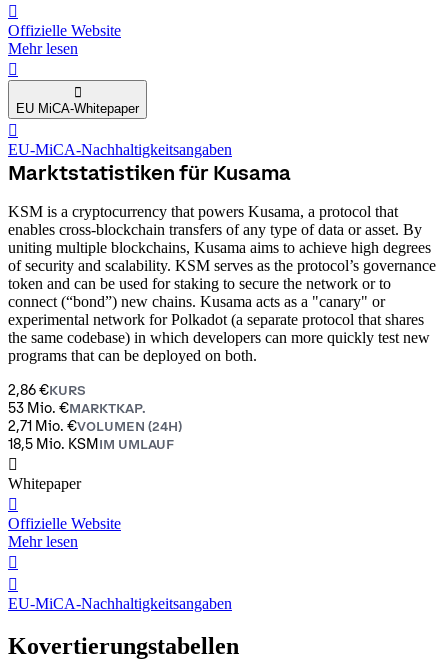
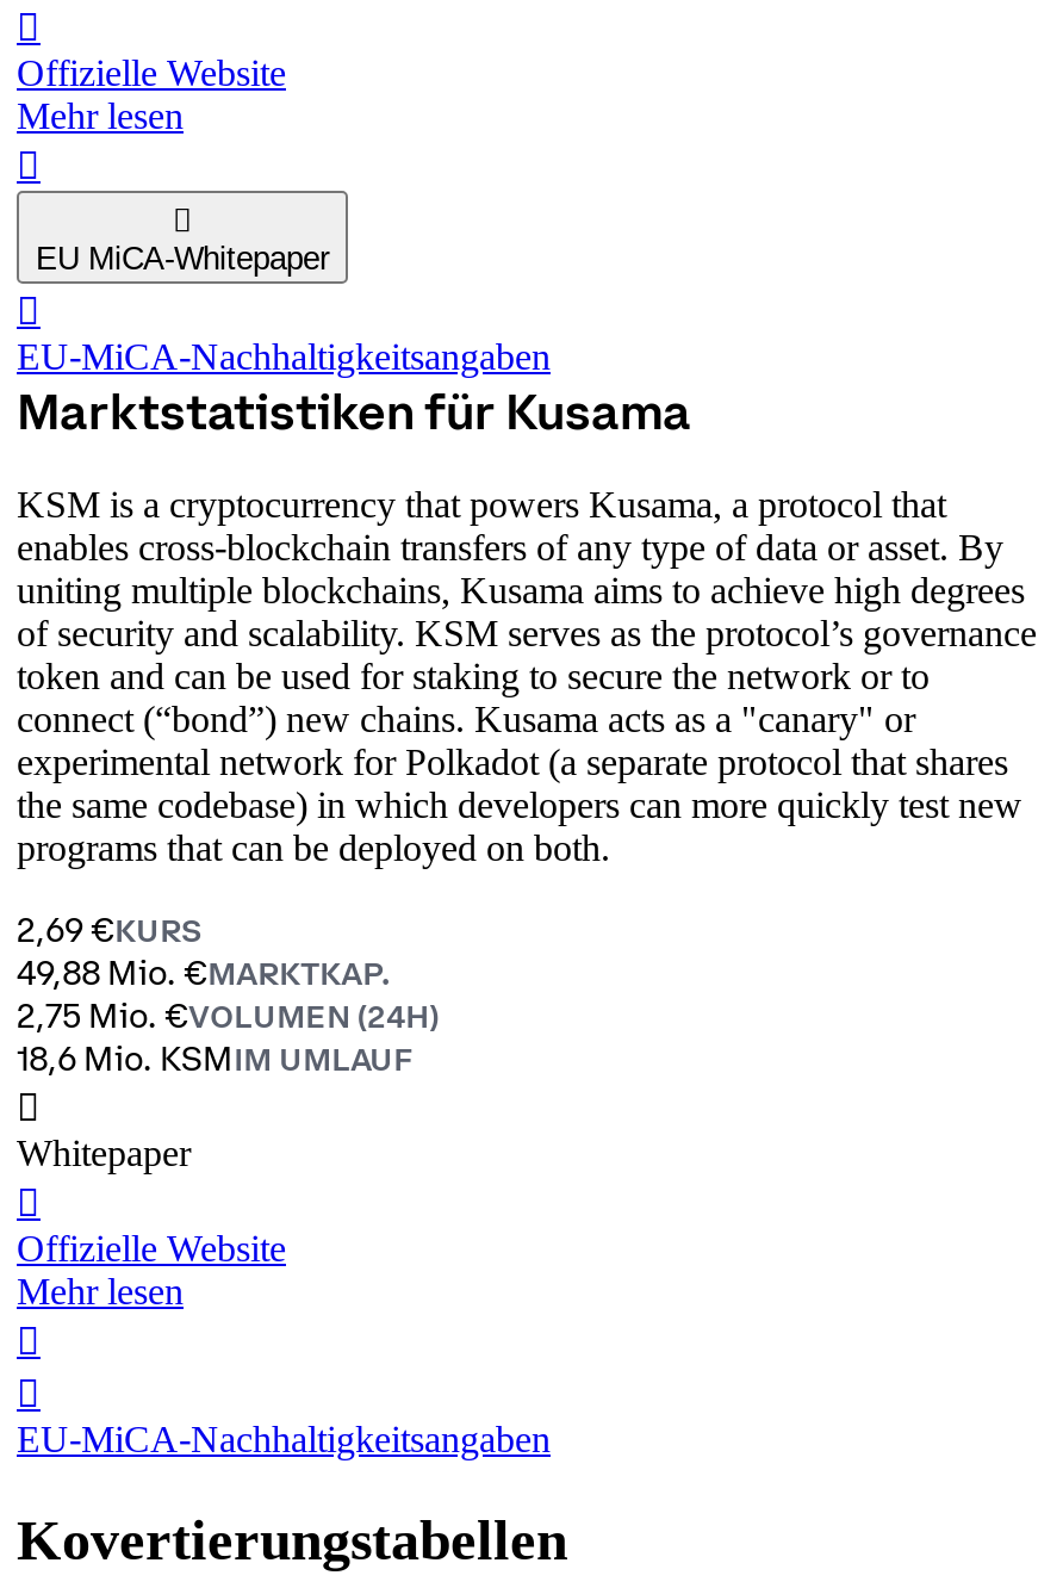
- 2,86 €KURS
+ 2,69 €KURS

- 53 Mio. €MARKTKAP.
+ 49,88 Mio. €MARKTKAP.

- 2,71 Mio. €VOLUMEN (24H)
+ 2,75 Mio. €VOLUMEN (24H)

- 18,5 Mio. KSMIM UMLAUF
+ 18,6 Mio. KSMIM UMLAUF
